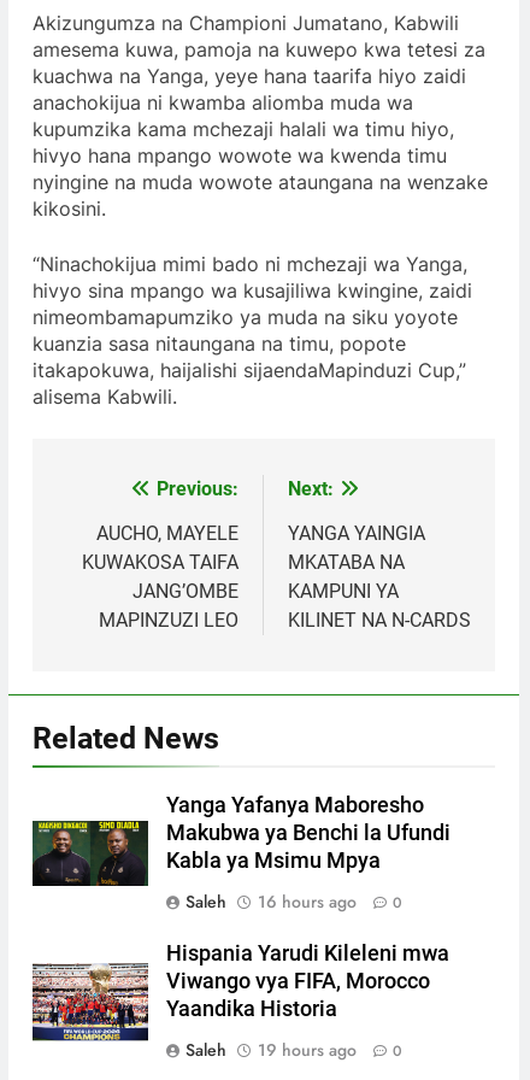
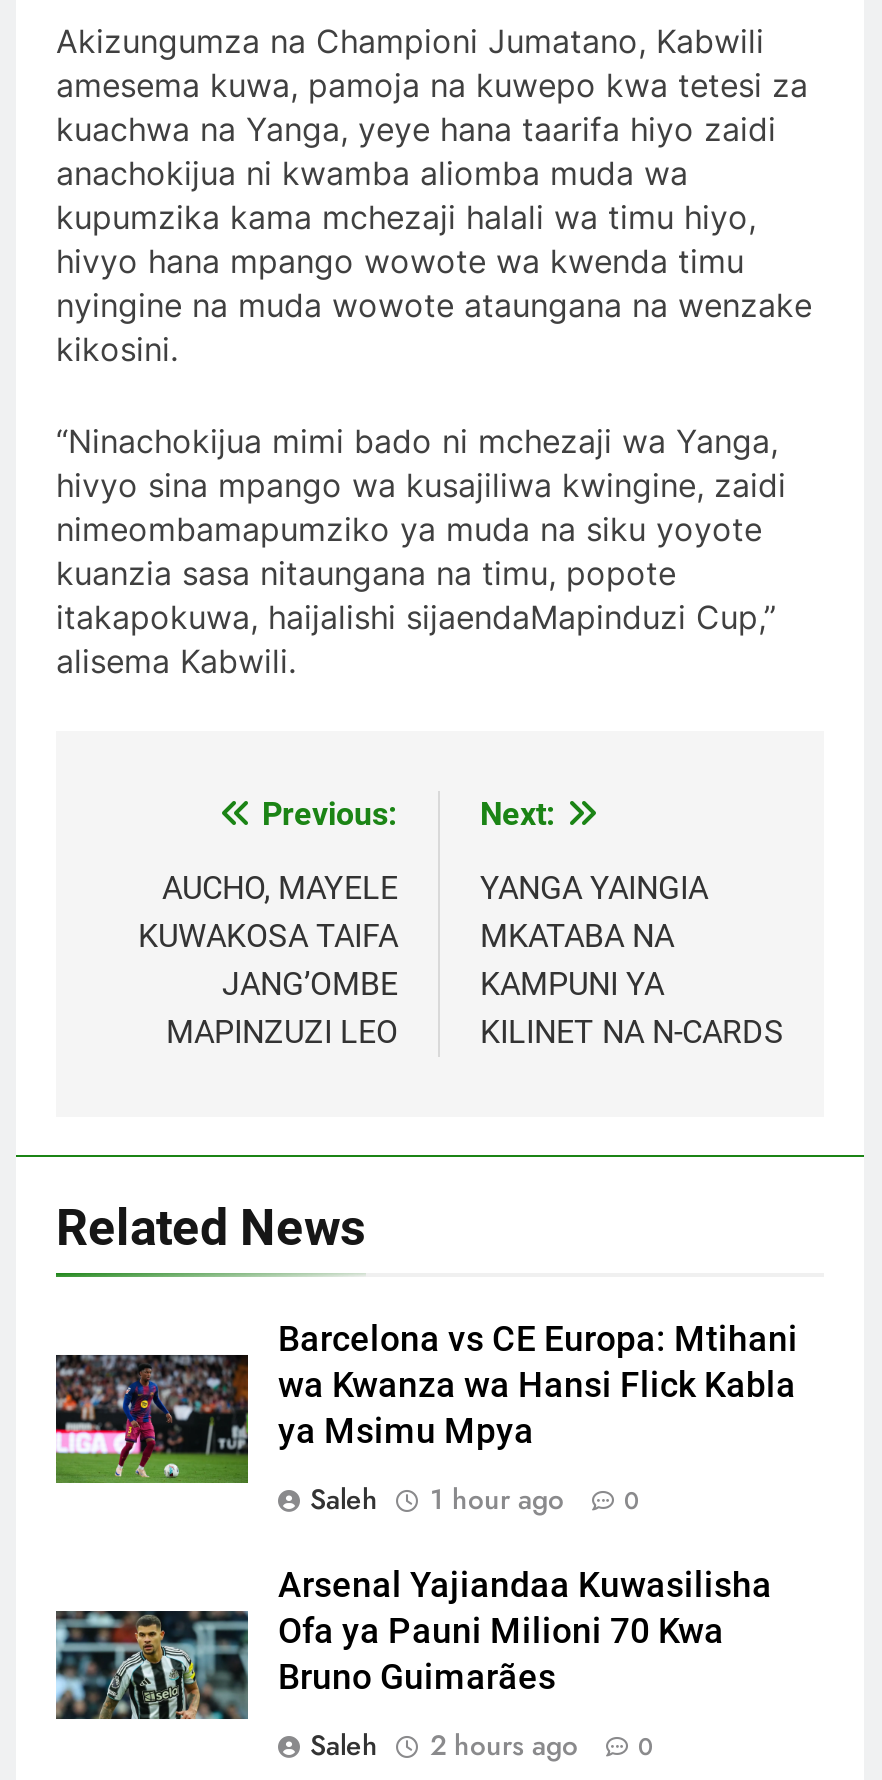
- [image]
- Yanga Yafanya Maboresho
- Makubwa ya Benchi la Ufundi
- Kabla ya Msimu Mpya
+ [image]
+ Barcelona vs CE Europa: Mtihani
+ wa Kwanza wa Hansi Flick Kabla
+ ya Msimu Mpya

- Saleh 16 hours ago 0
+ Saleh 1 hour ago 0

- [image]
- Hispania Yarudi Kileleni mwa
- Viwango vya FIFA, Morocco
- Yaandika Historia
+ [image]
+ Arsenal Yajiandaa Kuwasilisha
+ Ofa ya Pauni Milioni 70 Kwa
+ Bruno Guimarães

- Saleh 19 hours ago 0
+ Saleh 2 hours ago 0
